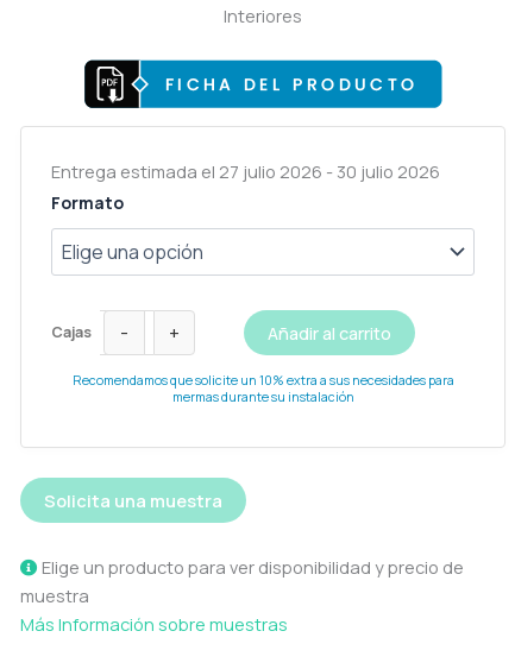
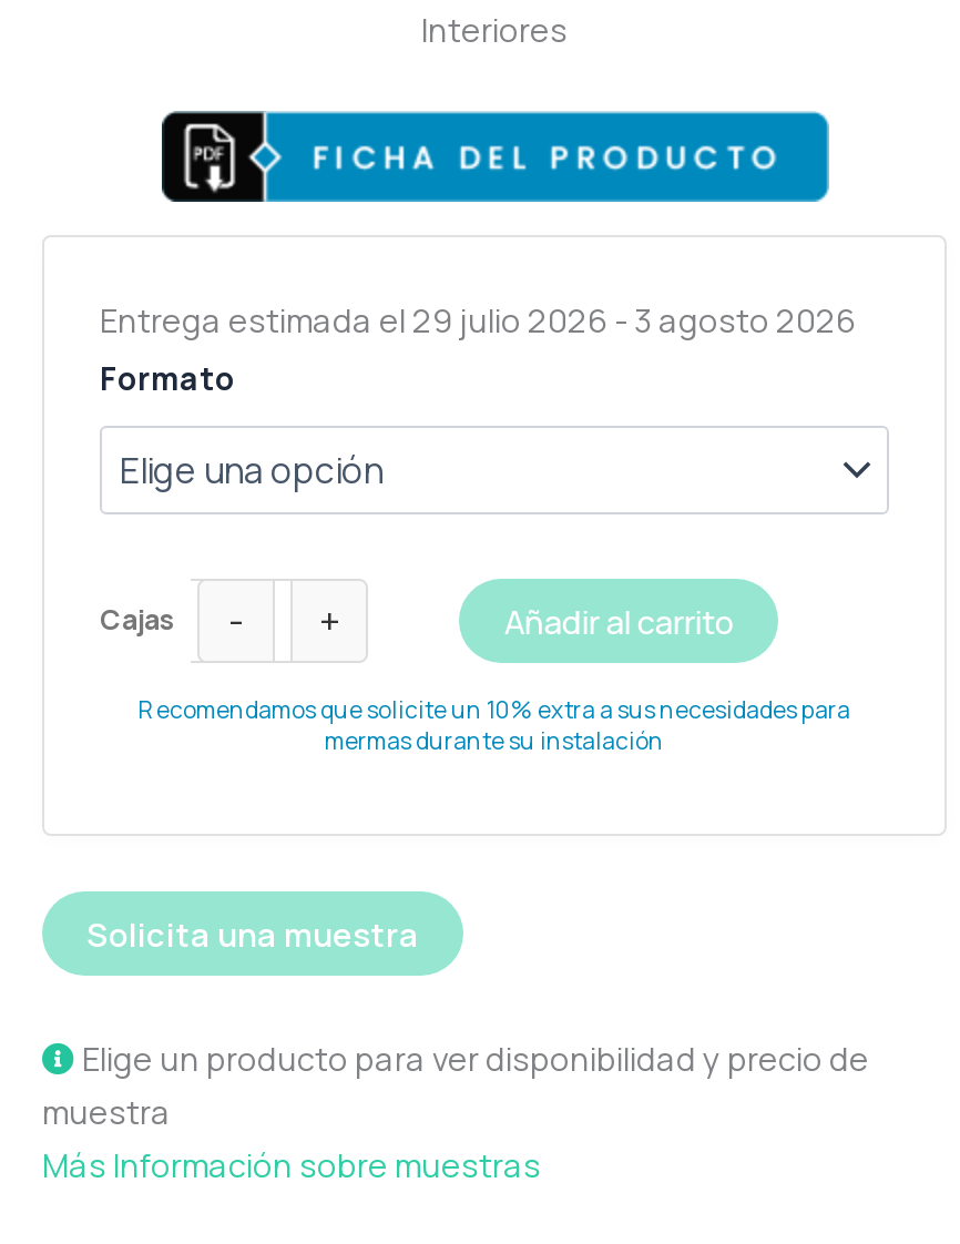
- Entrega estimada el 27 julio 2026 - 30 julio 2026
+ Entrega estimada el 29 julio 2026 - 3 agosto 2026
